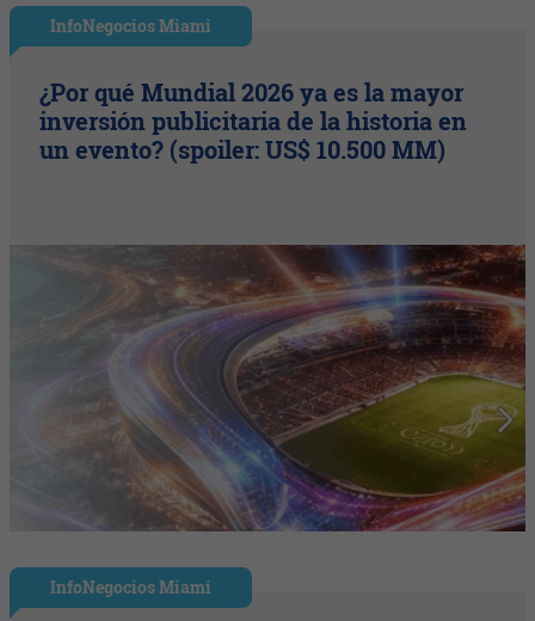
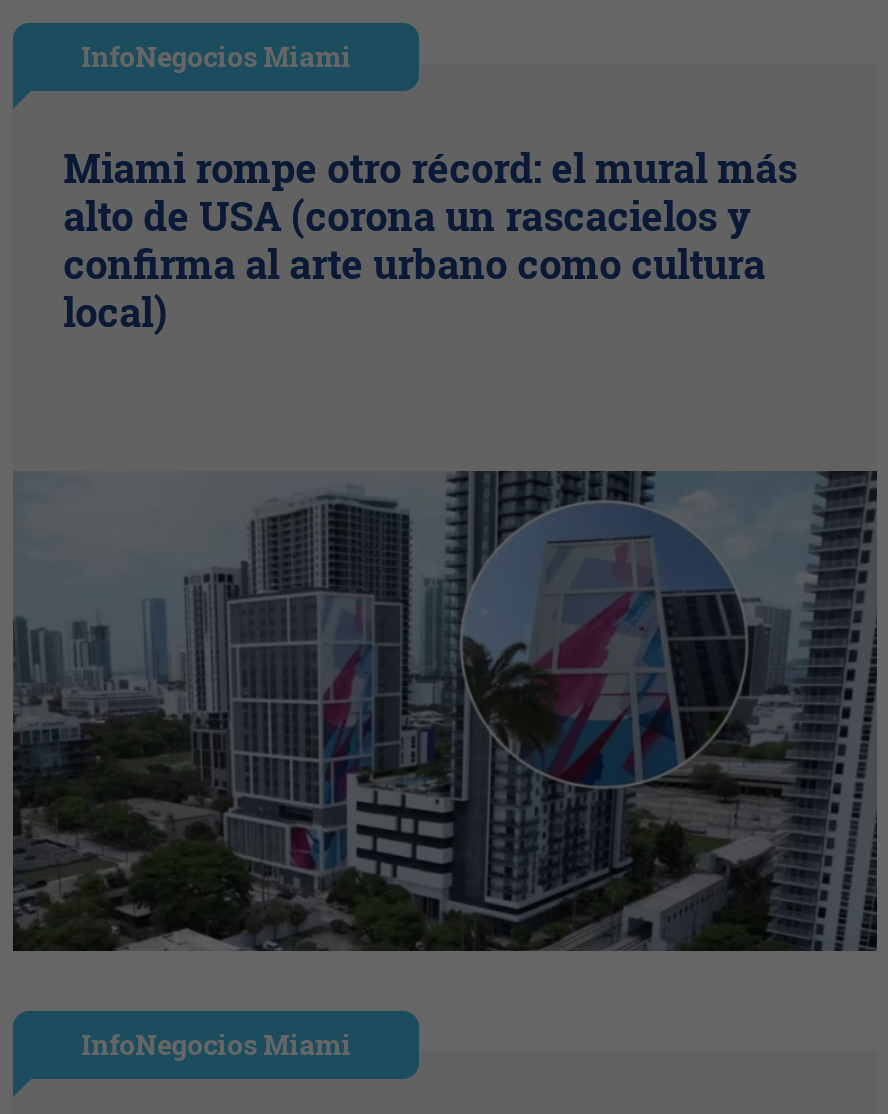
- ¿Por qué Mundial 2026 ya es la mayor
- inversión publicitaria de la historia en
- un evento? (spoiler: US$ 10.500 MM)
+ Miami rompe otro récord: el mural más
+ alto de USA (corona un rascacielos y
+ confirma al arte urbano como cultura
+ local)

- [image]
+ [image]
